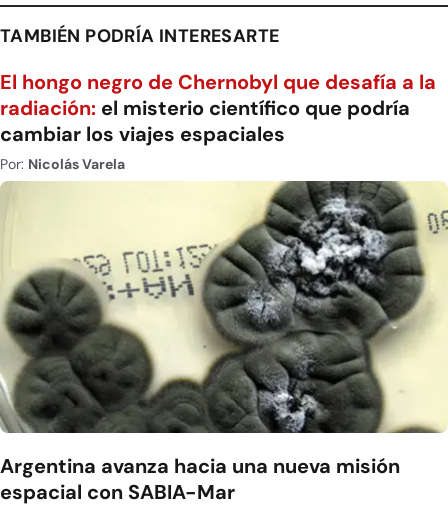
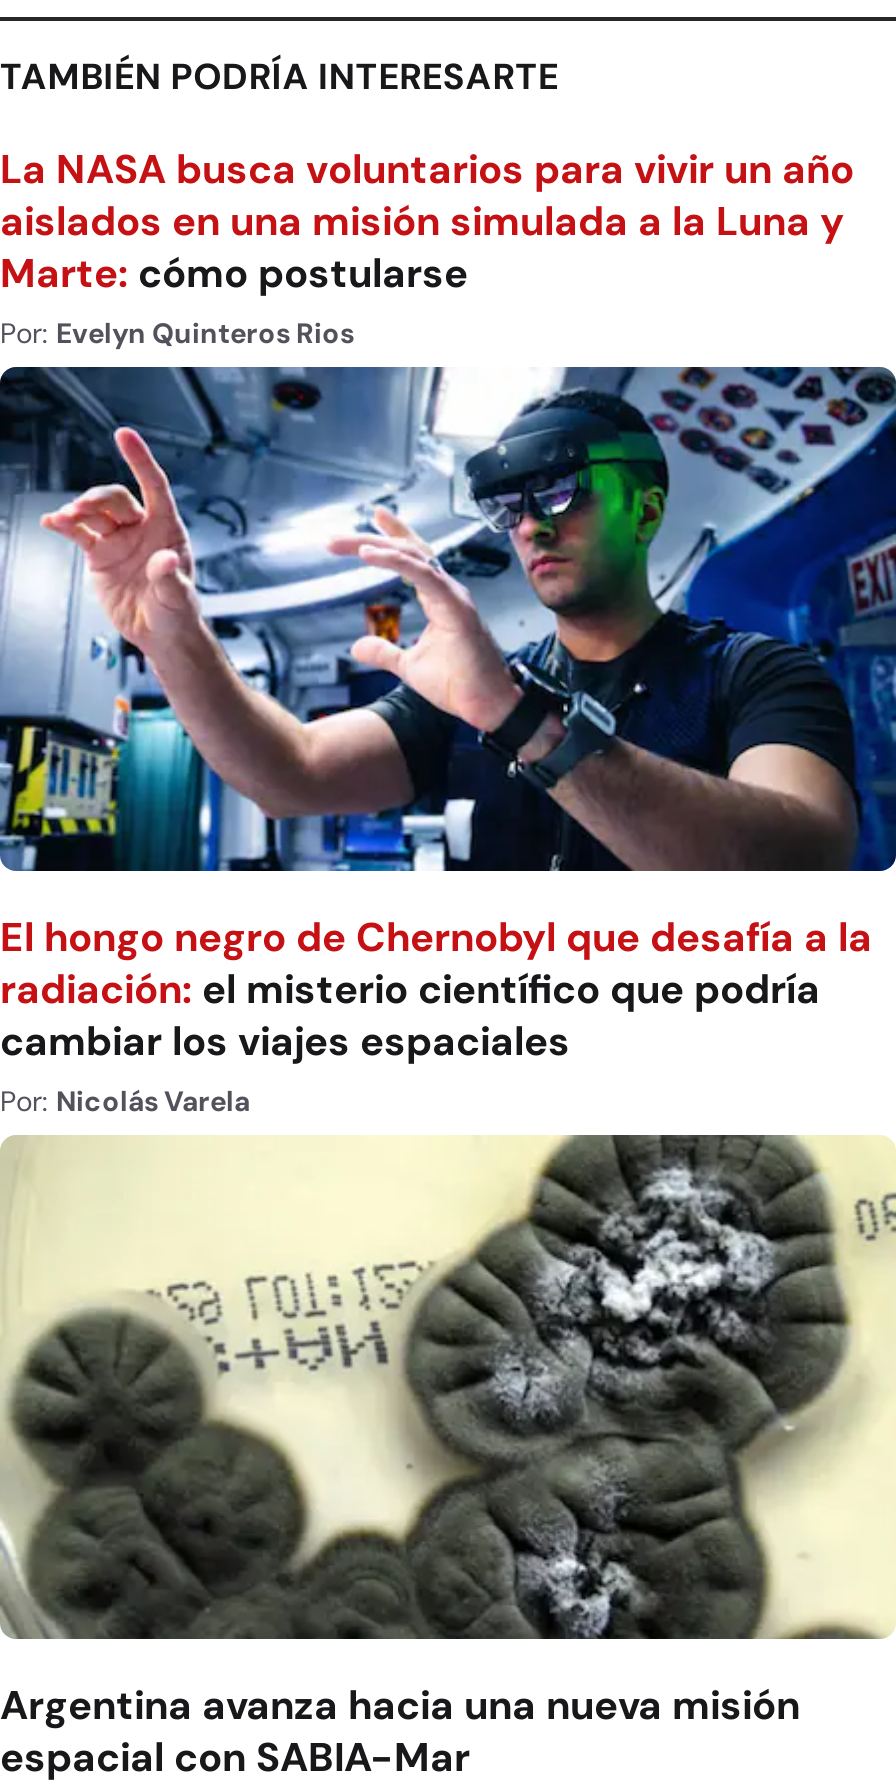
+ La NASA busca voluntarios para vivir un año
+ aislados en una misión simulada a la Luna y
+ Marte: cómo postularse
+ Por: Evelyn Quinteros Rios

+ [image]
